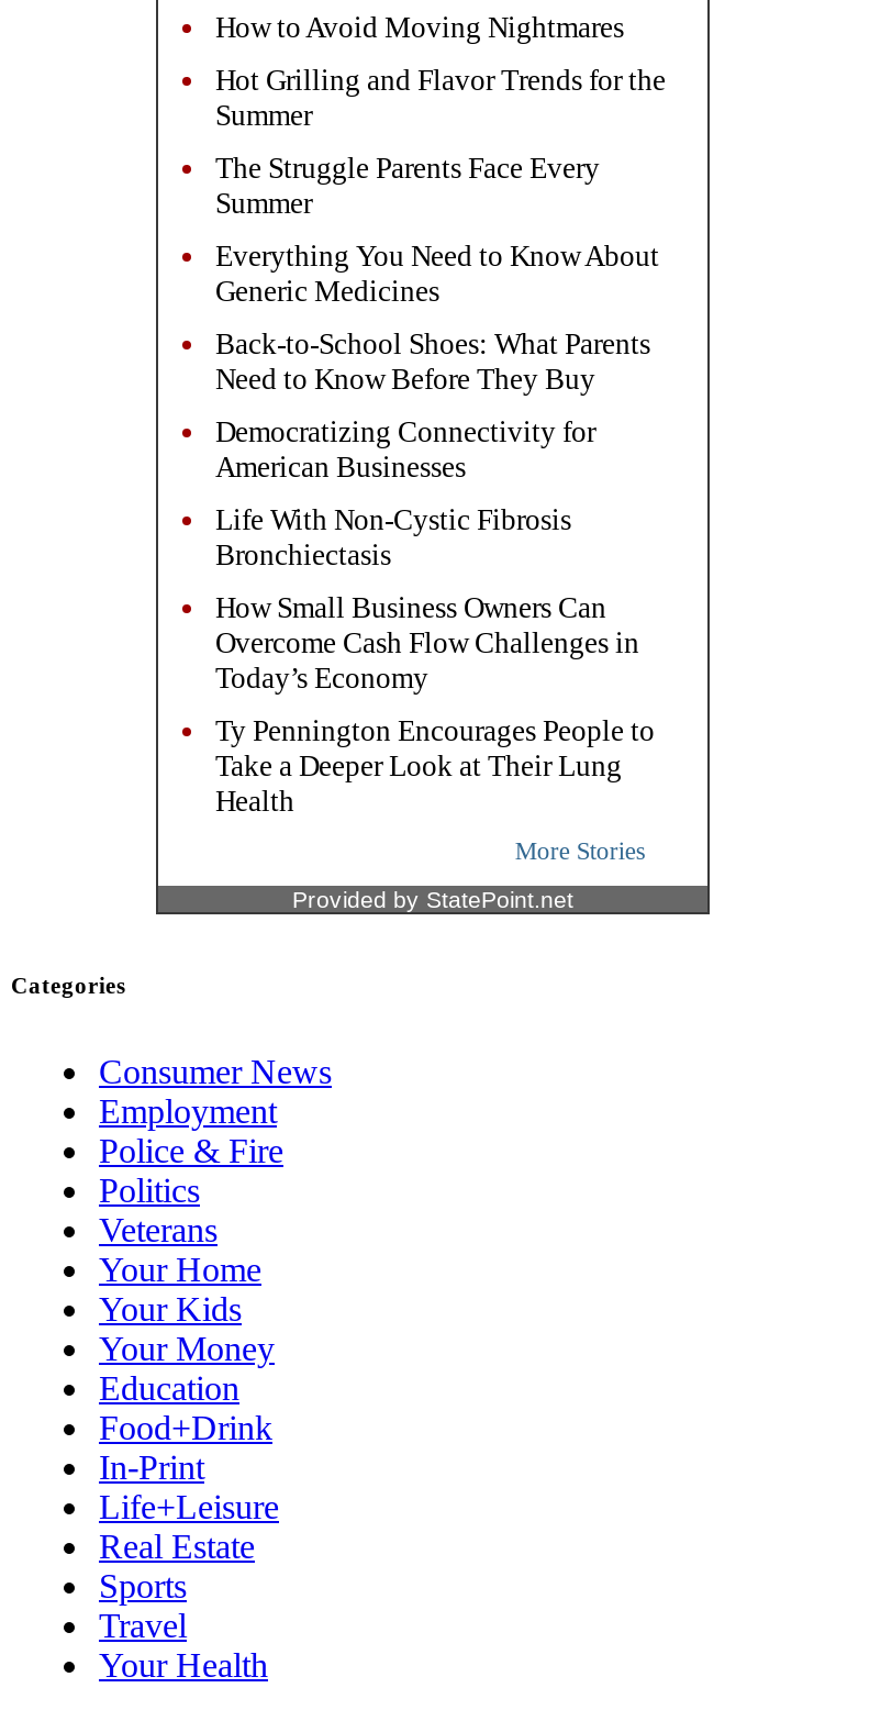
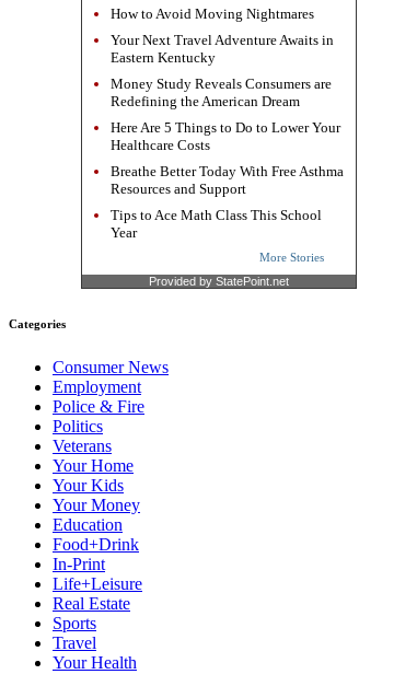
- Hot Grilling and Flavor Trends for the
- Summer
- The Struggle Parents Face Every
- Summer
- Everything You Need to Know About
- Generic Medicines
- Back-to-School Shoes: What Parents
- Need to Know Before They Buy
- Democratizing Connectivity for
- American Businesses
- Life With Non-Cystic Fibrosis
- Bronchiectasis
- How Small Business Owners Can
- Overcome Cash Flow Challenges in
- Today’s Economy
- Ty Pennington Encourages People to
- Take a Deeper Look at Their Lung
- Health
+ Your Next Travel Adventure Awaits in
+ Eastern Kentucky
+ Money Study Reveals Consumers are
+ Redefining the American Dream
+ Here Are 5 Things to Do to Lower Your
+ Healthcare Costs
+ Breathe Better Today With Free Asthma
+ Resources and Support
+ Tips to Ace Math Class This School
+ Year
